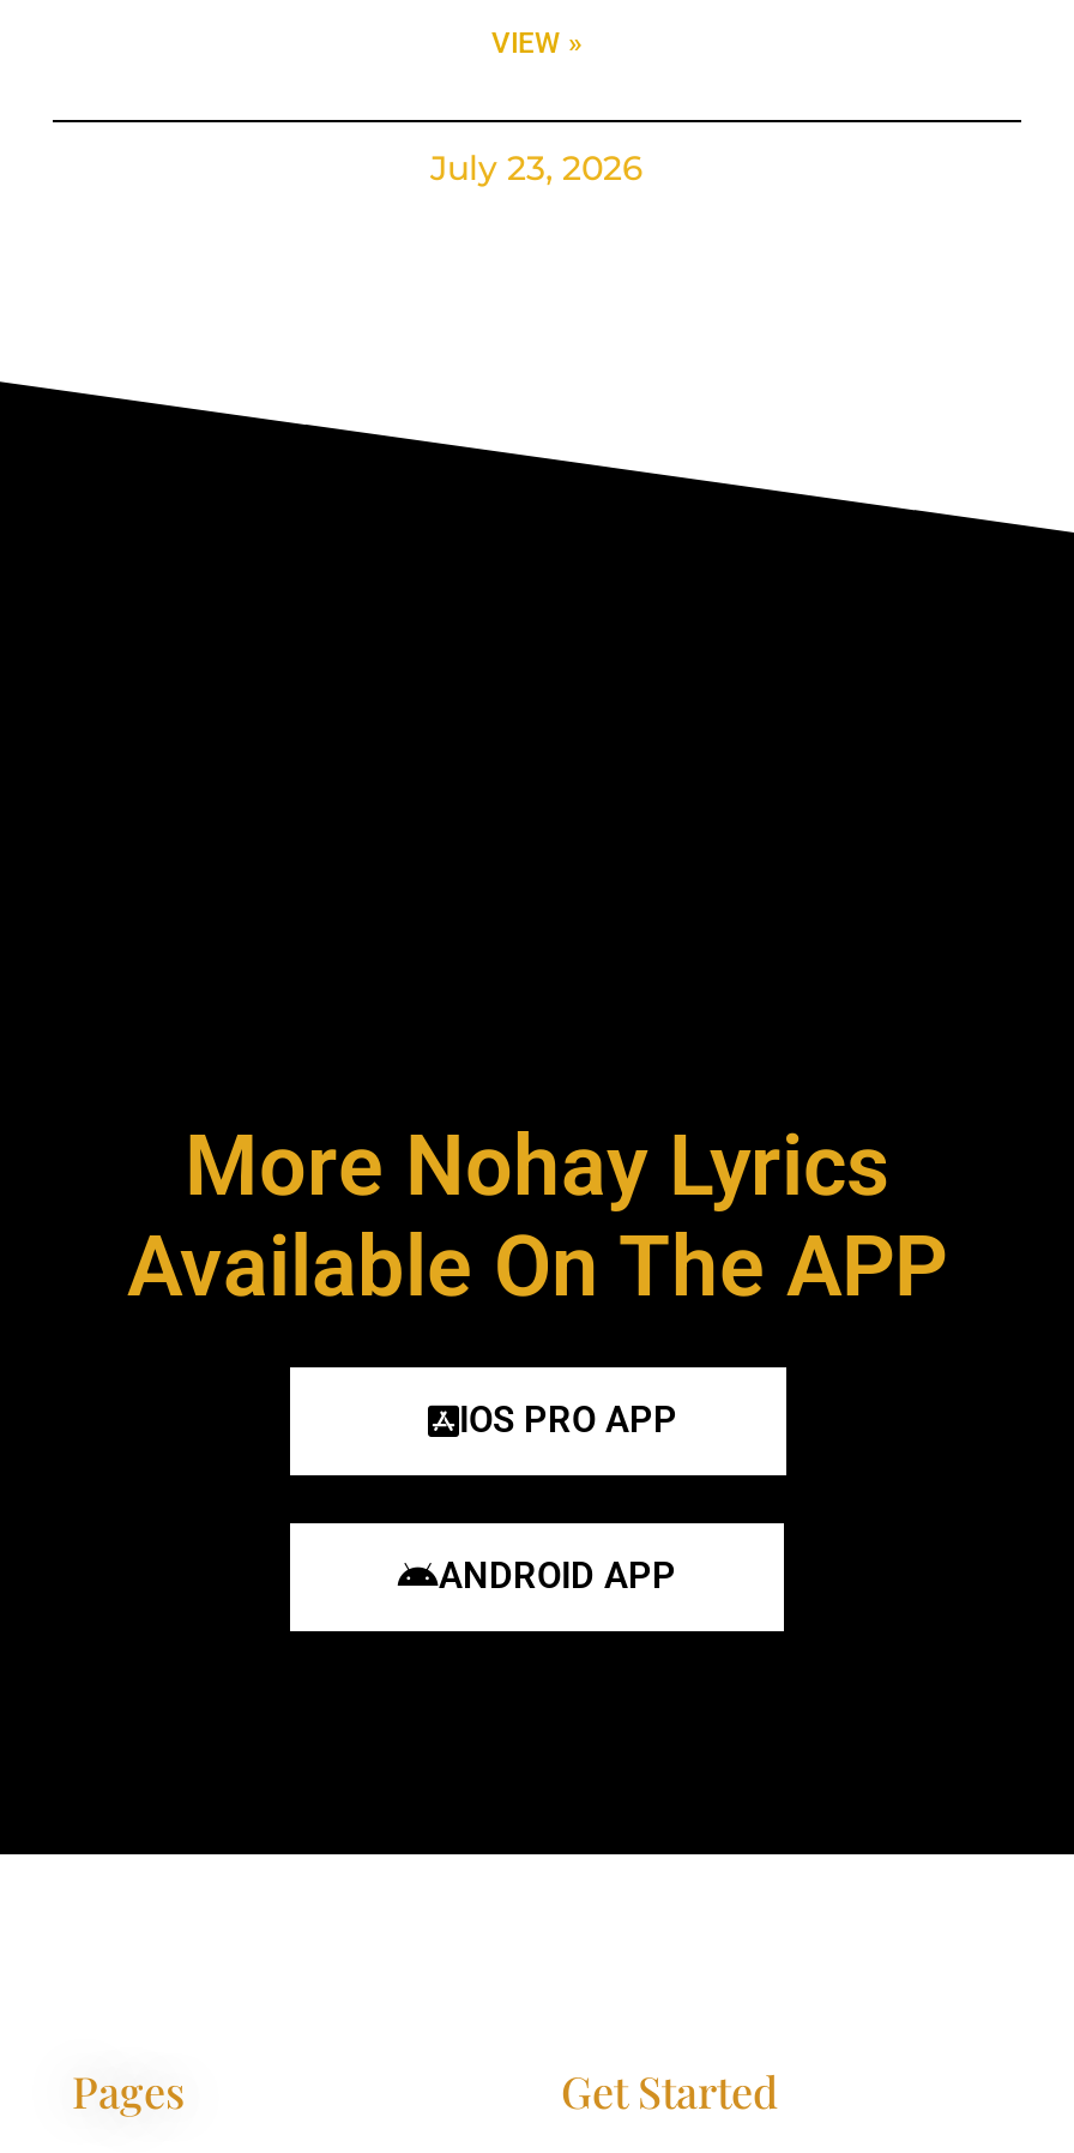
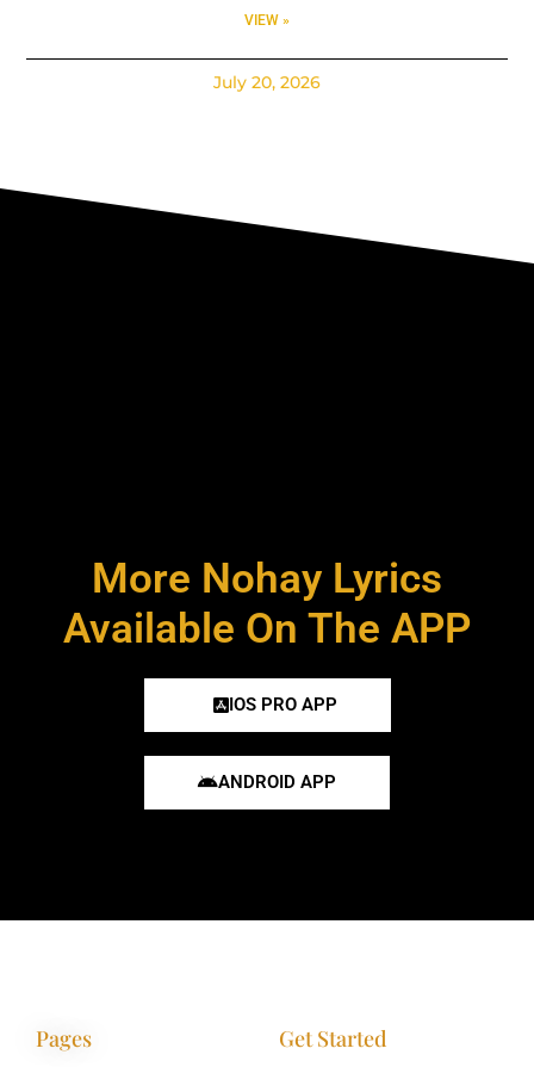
- July 23, 2026
+ July 20, 2026
